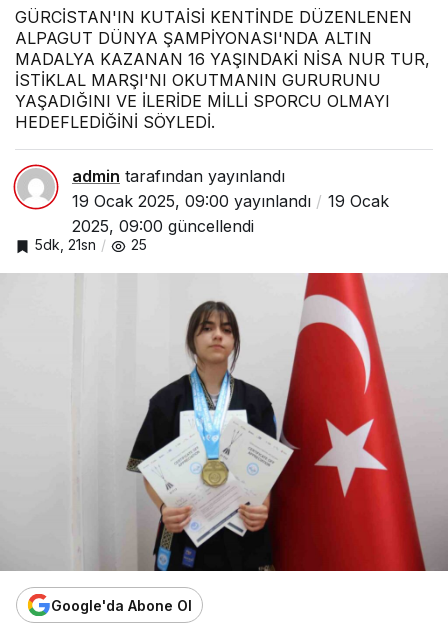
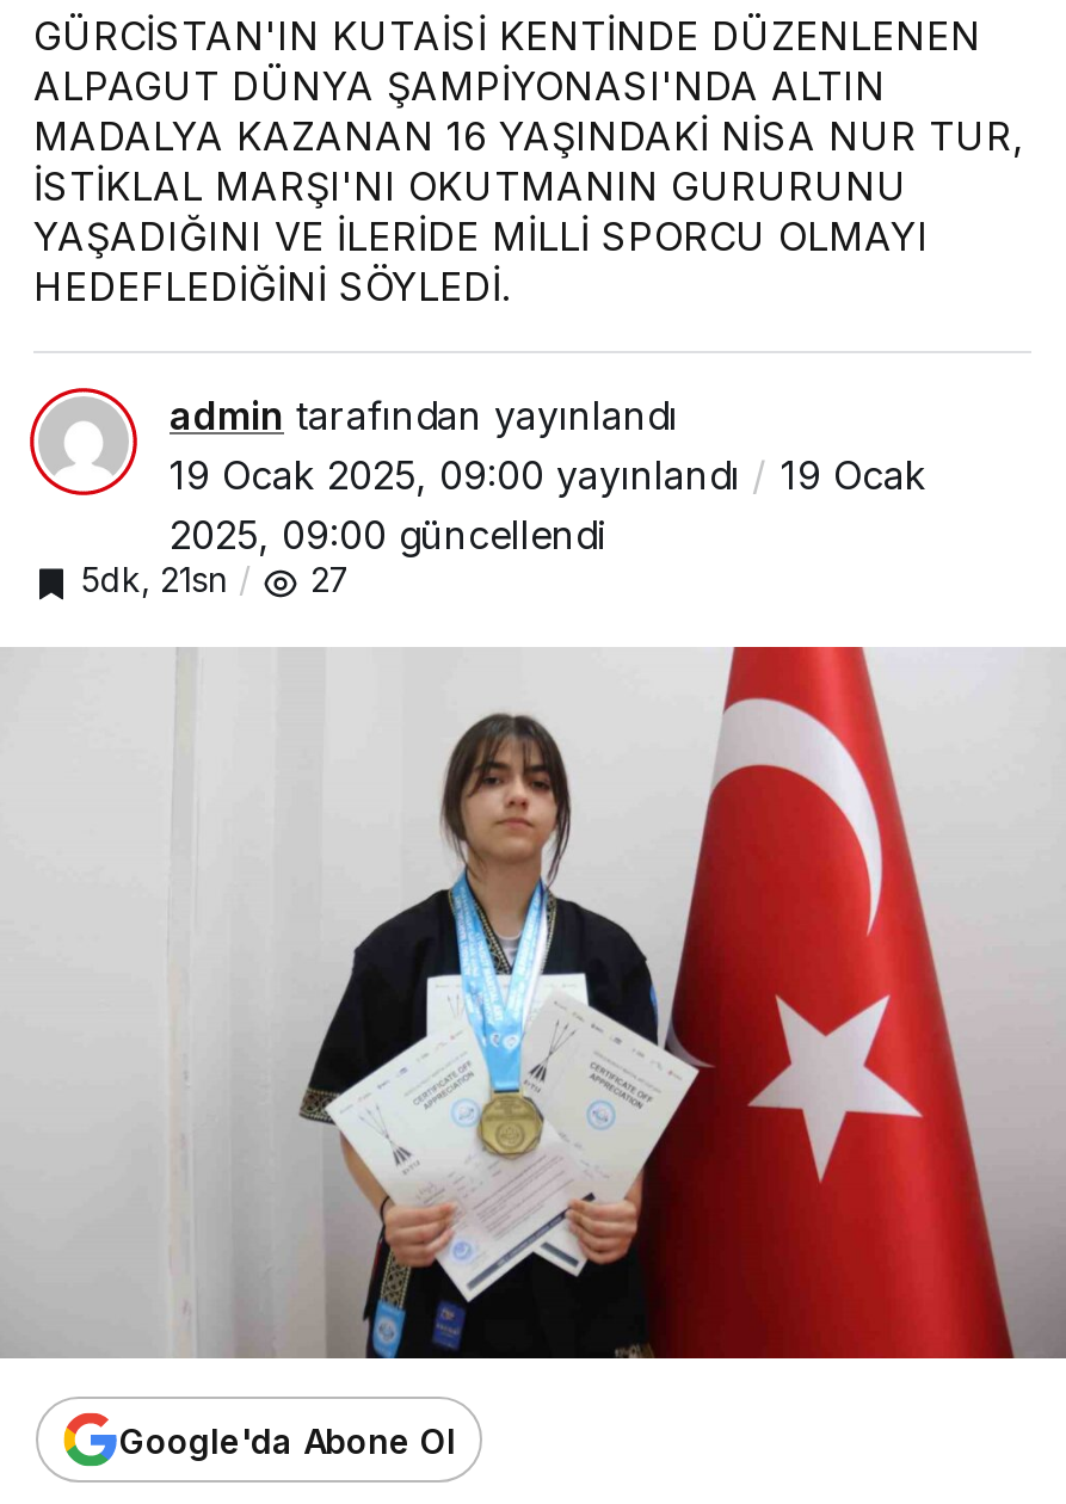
- 25
+ 27
